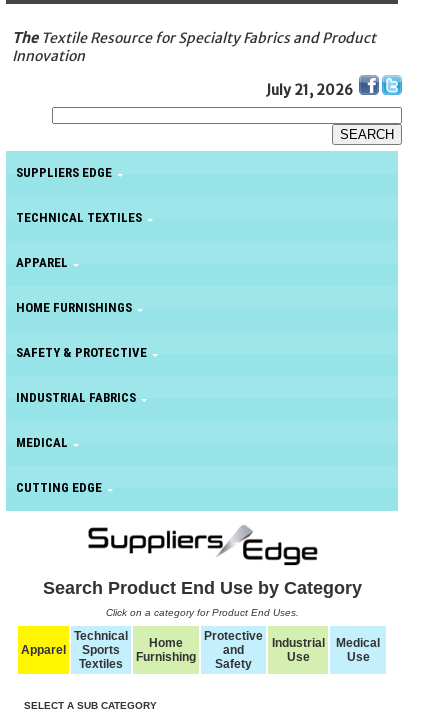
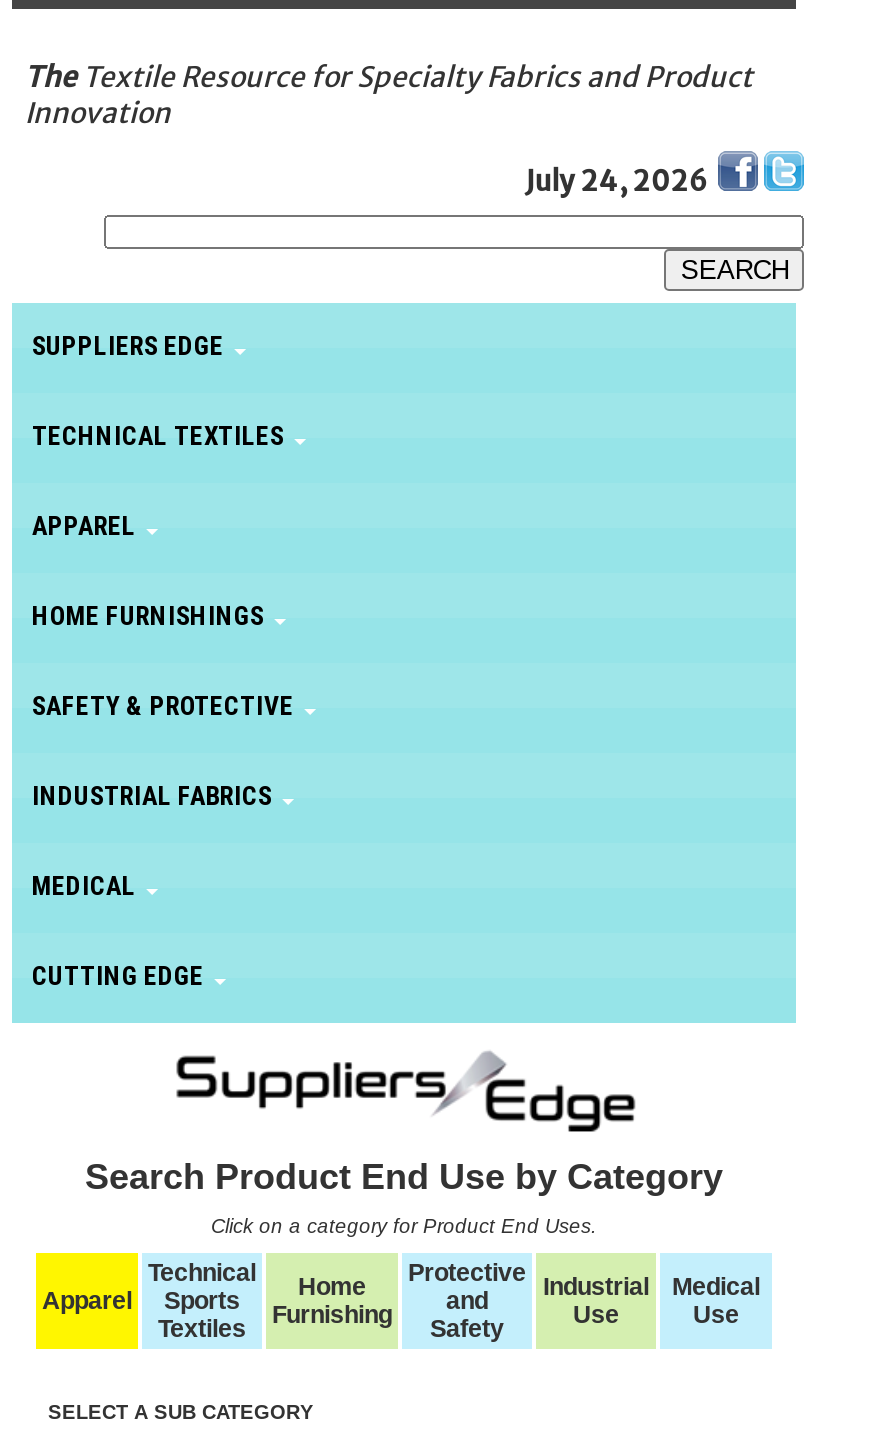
- July 21, 2026
+ July 24, 2026
